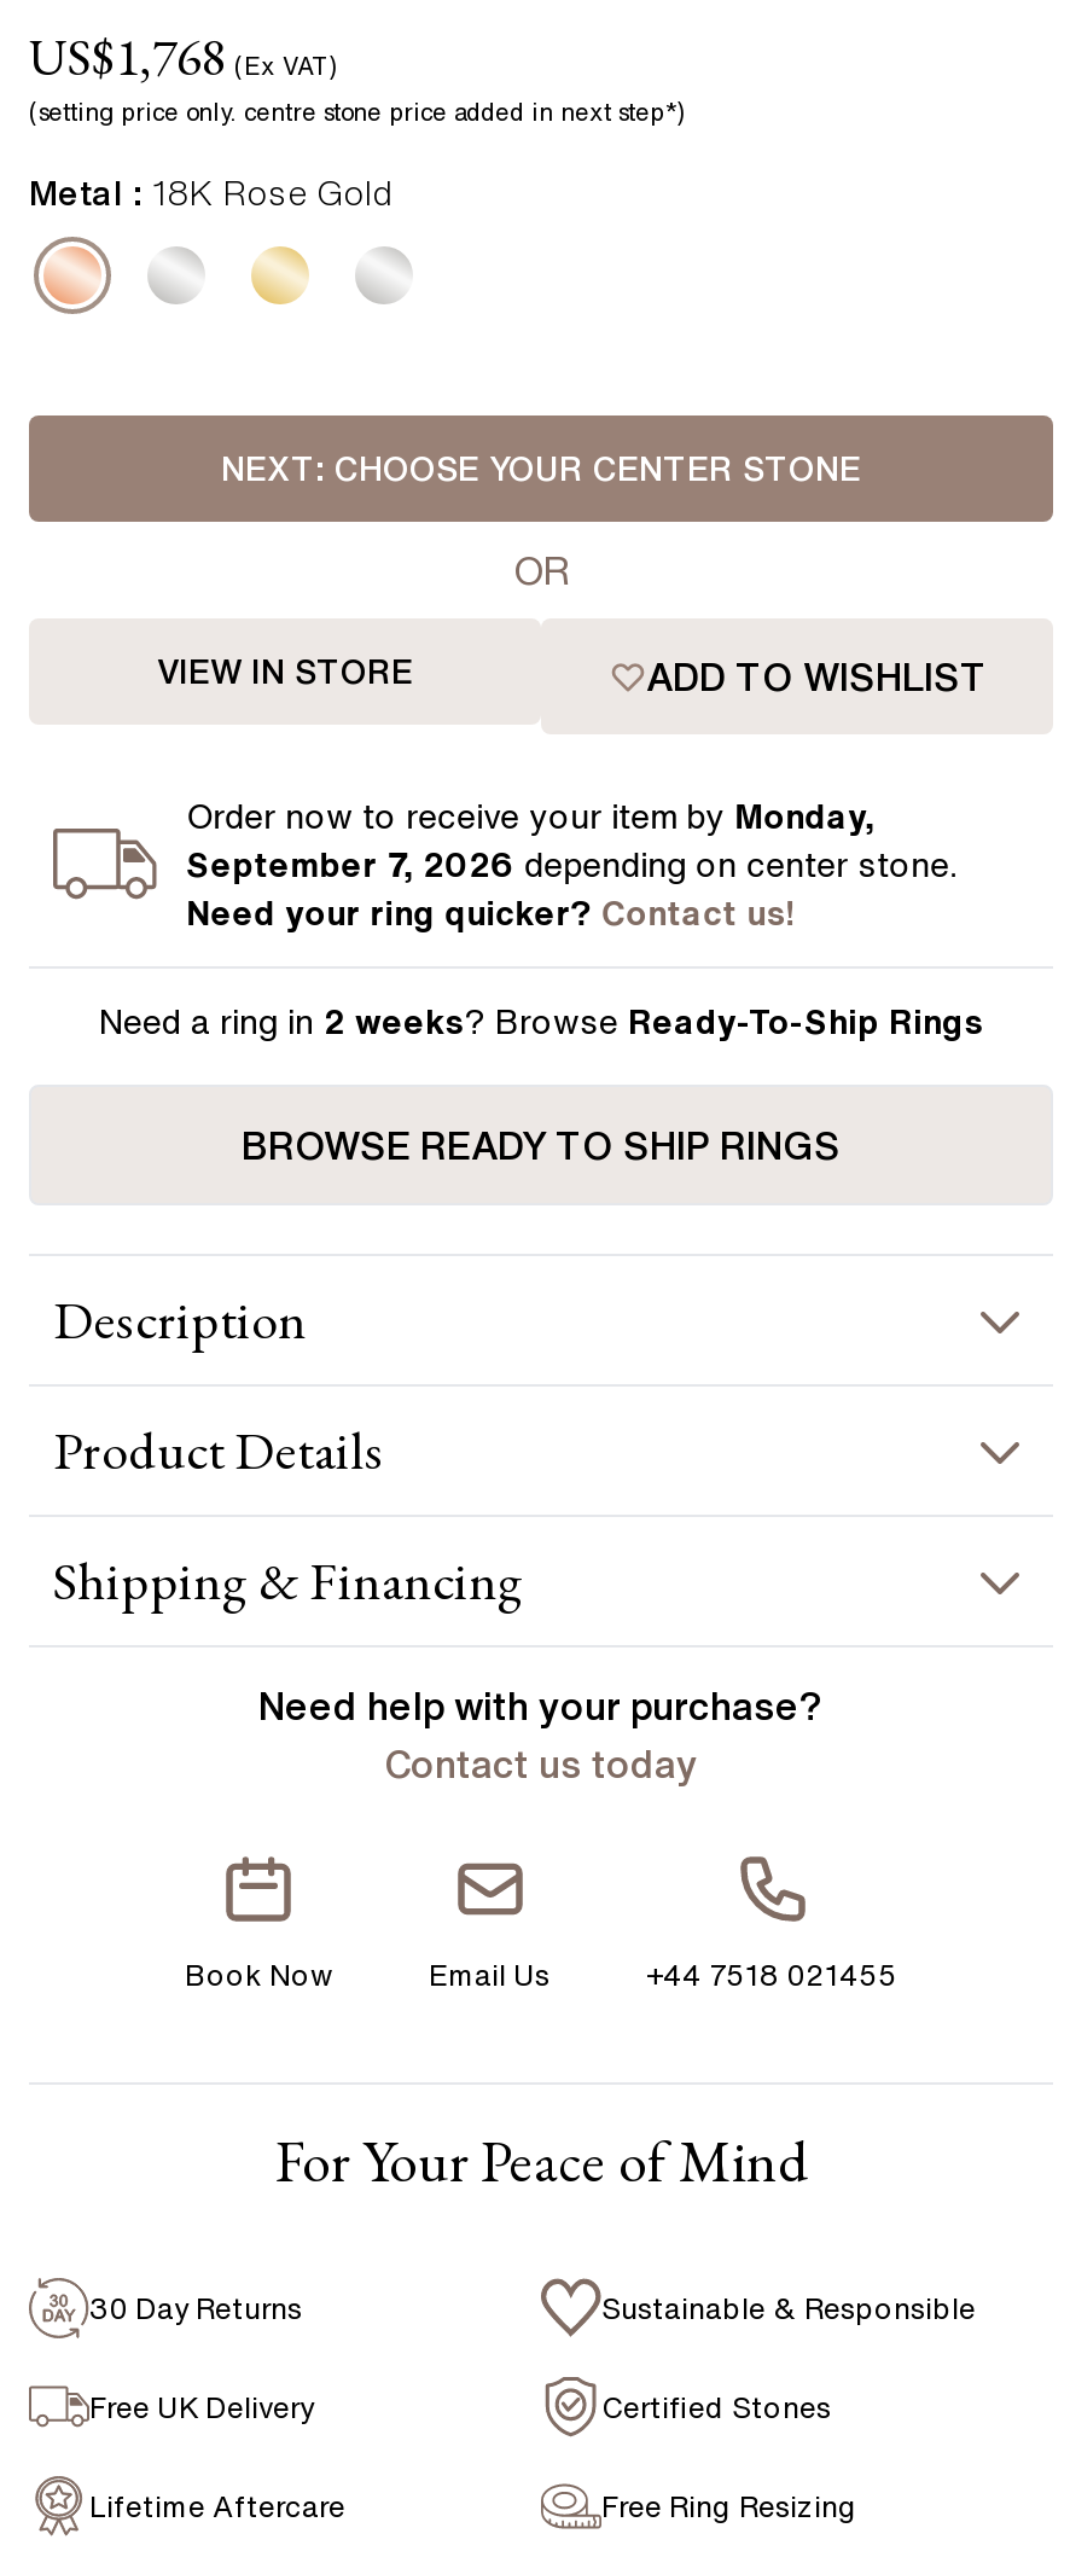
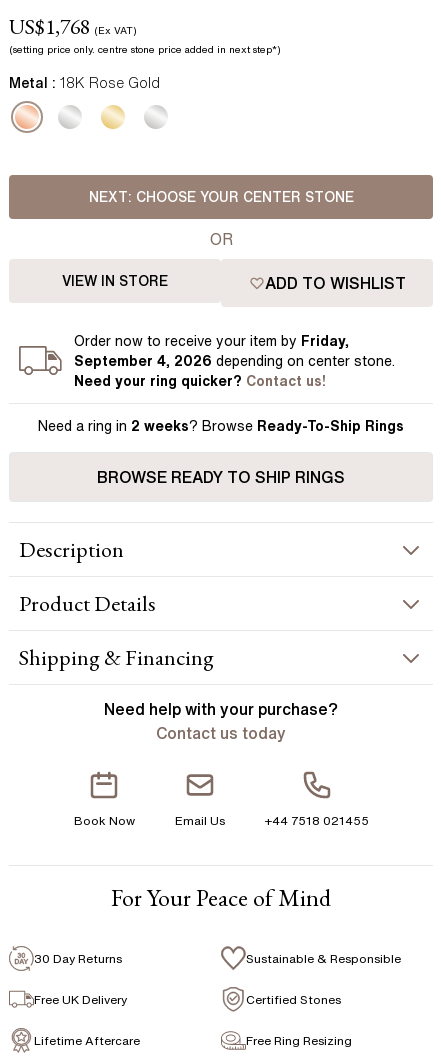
- Order now to receive your item by Monday,
+ Order now to receive your item by Friday,

- September 7, 2026 depending on center stone.
+ September 4, 2026 depending on center stone.
